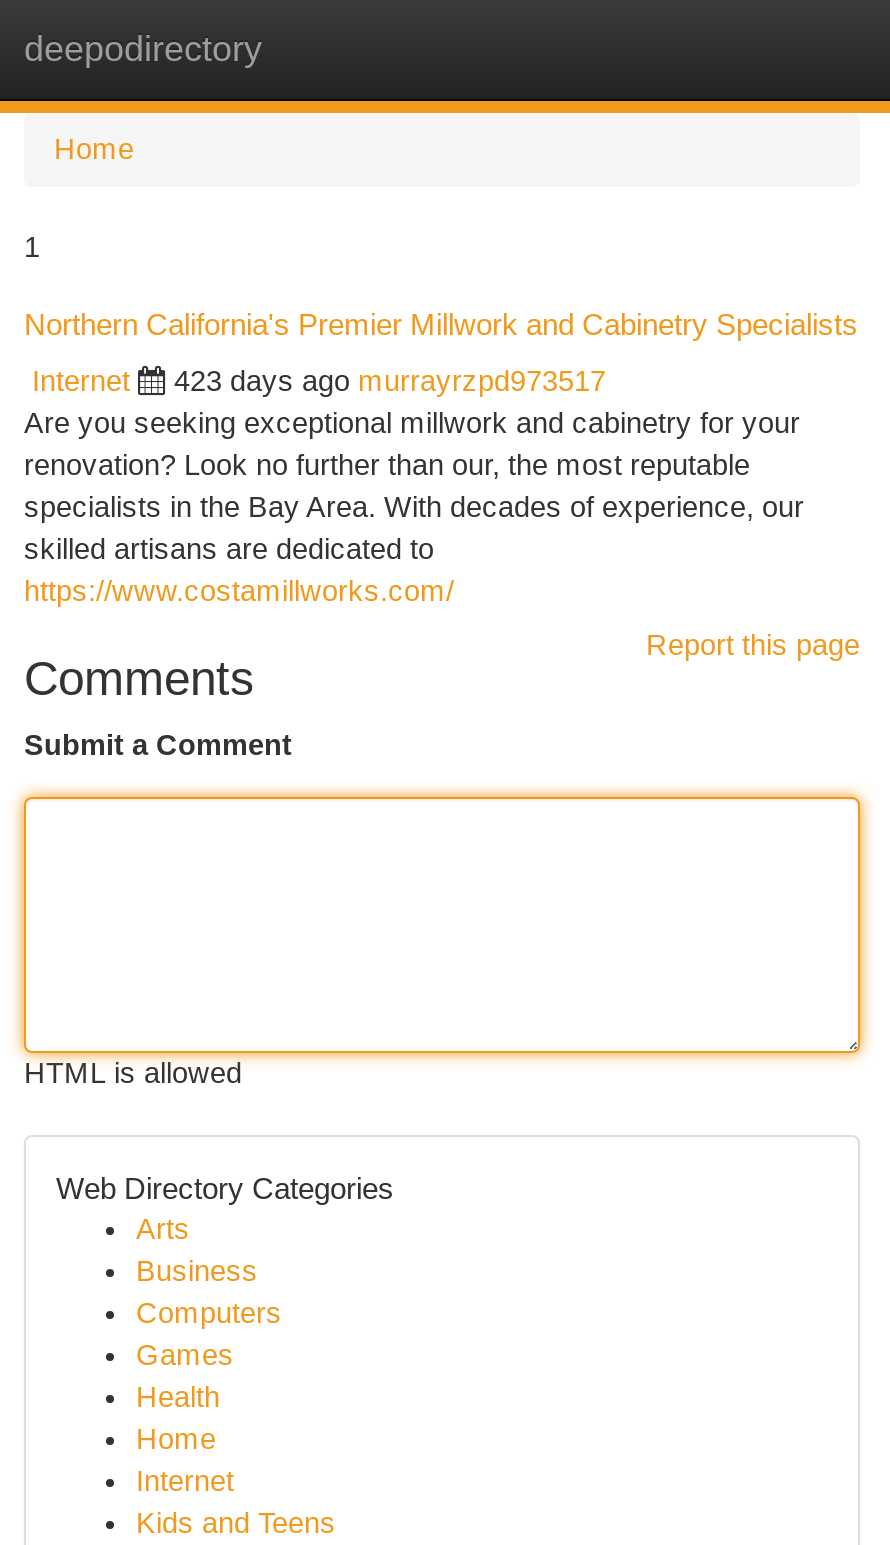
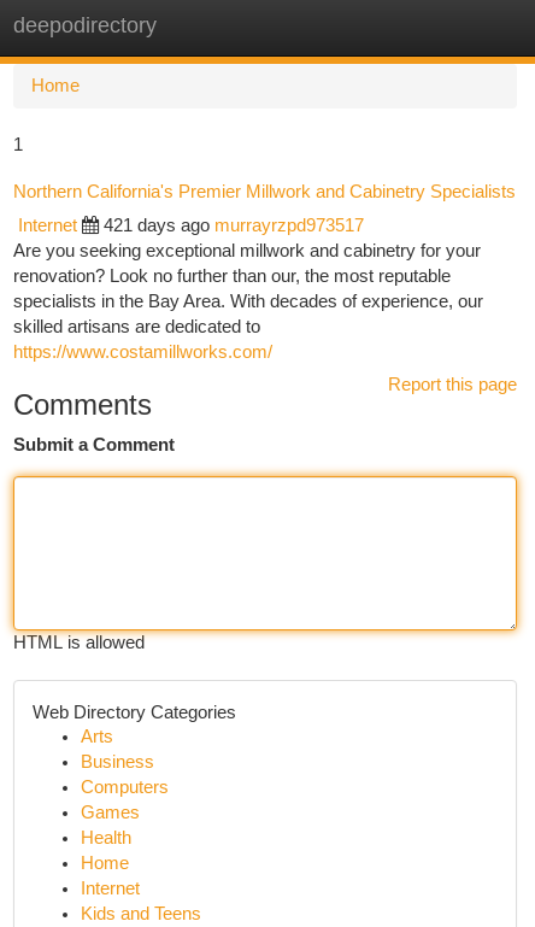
- 423 days ago murrayrzpd973517
+ 421 days ago murrayrzpd973517
